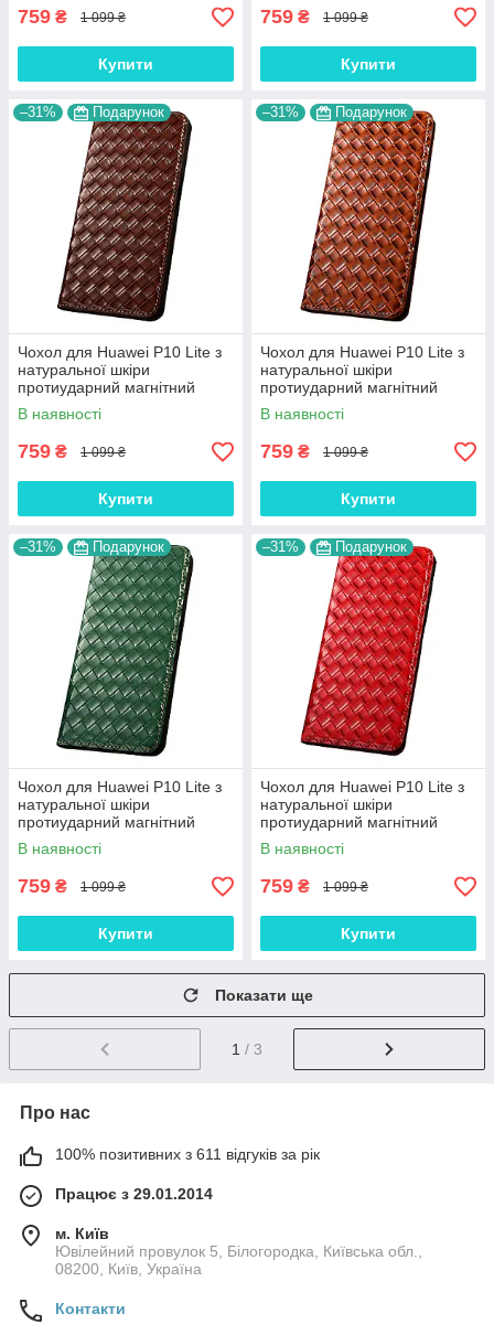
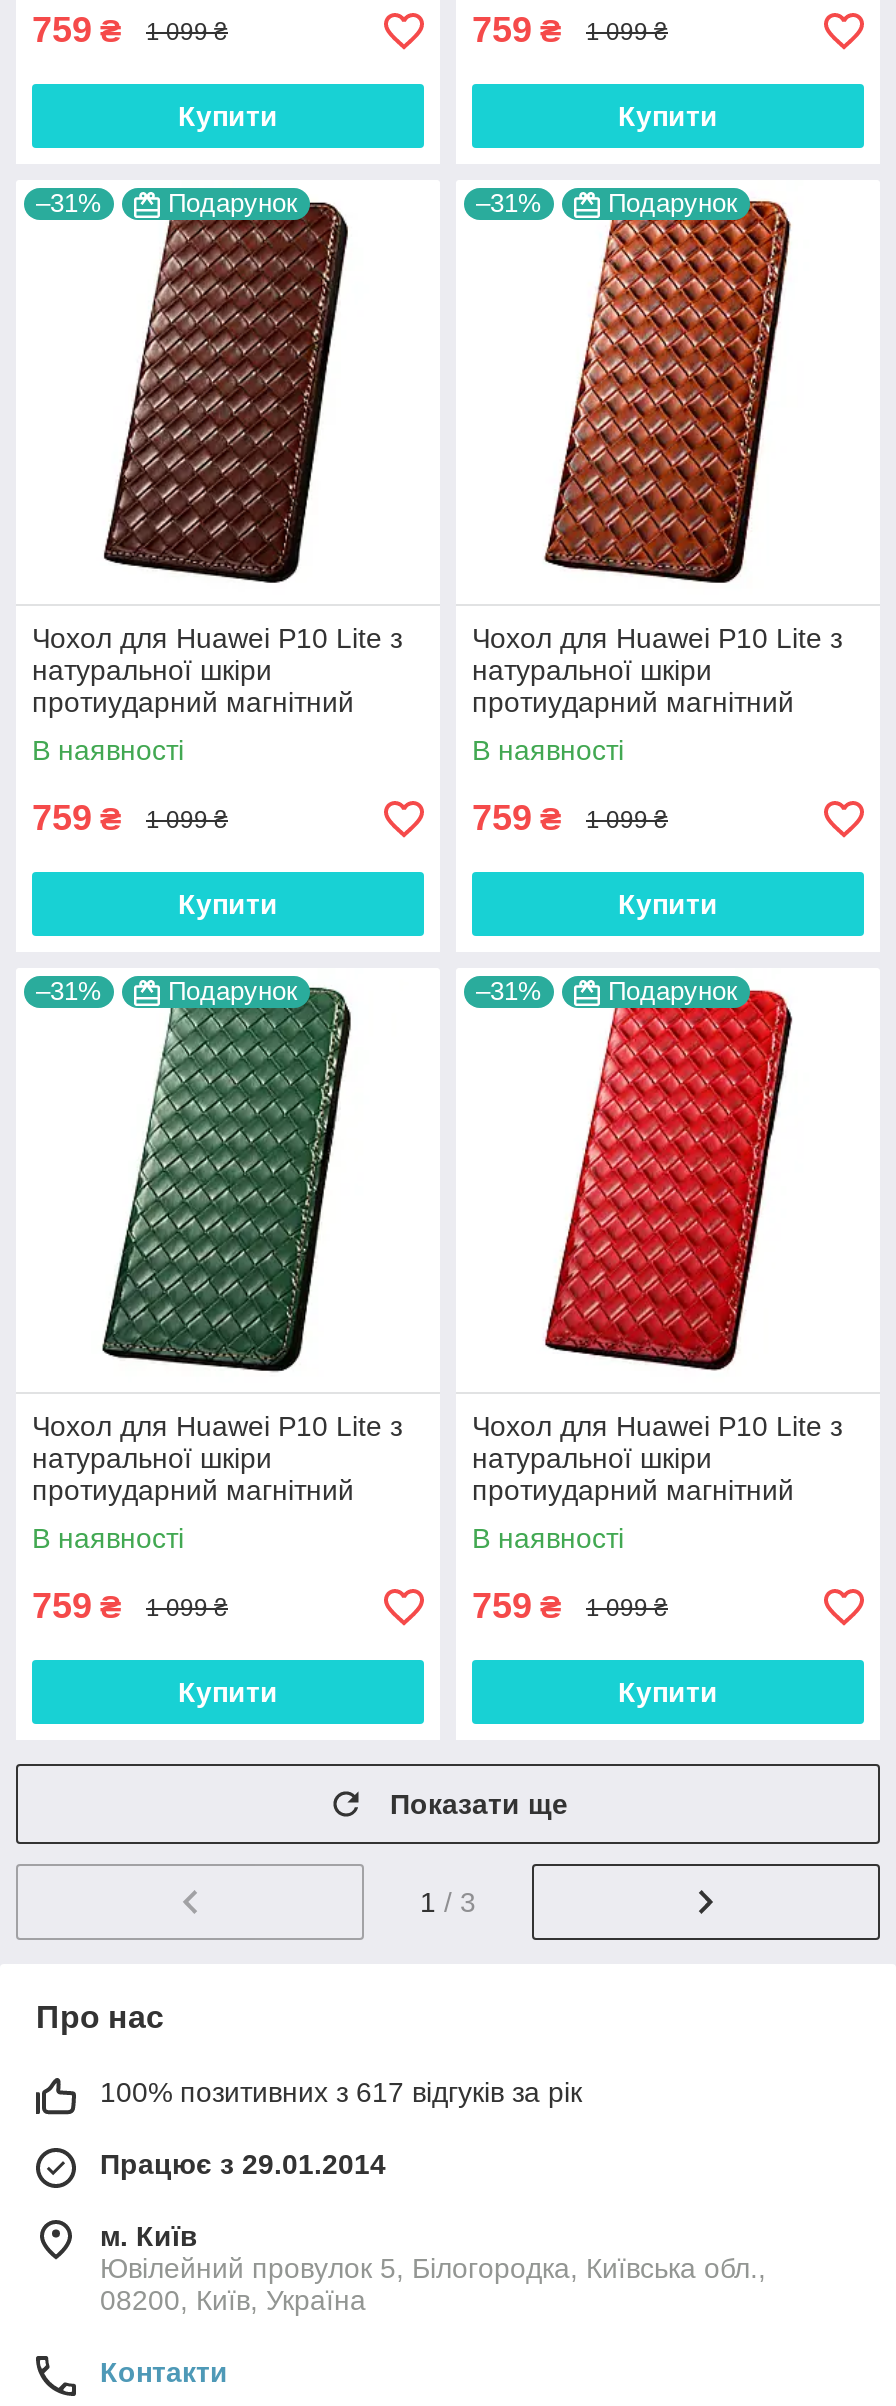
- 100% позитивних з 611 відгуків за рік
+ 100% позитивних з 617 відгуків за рік
